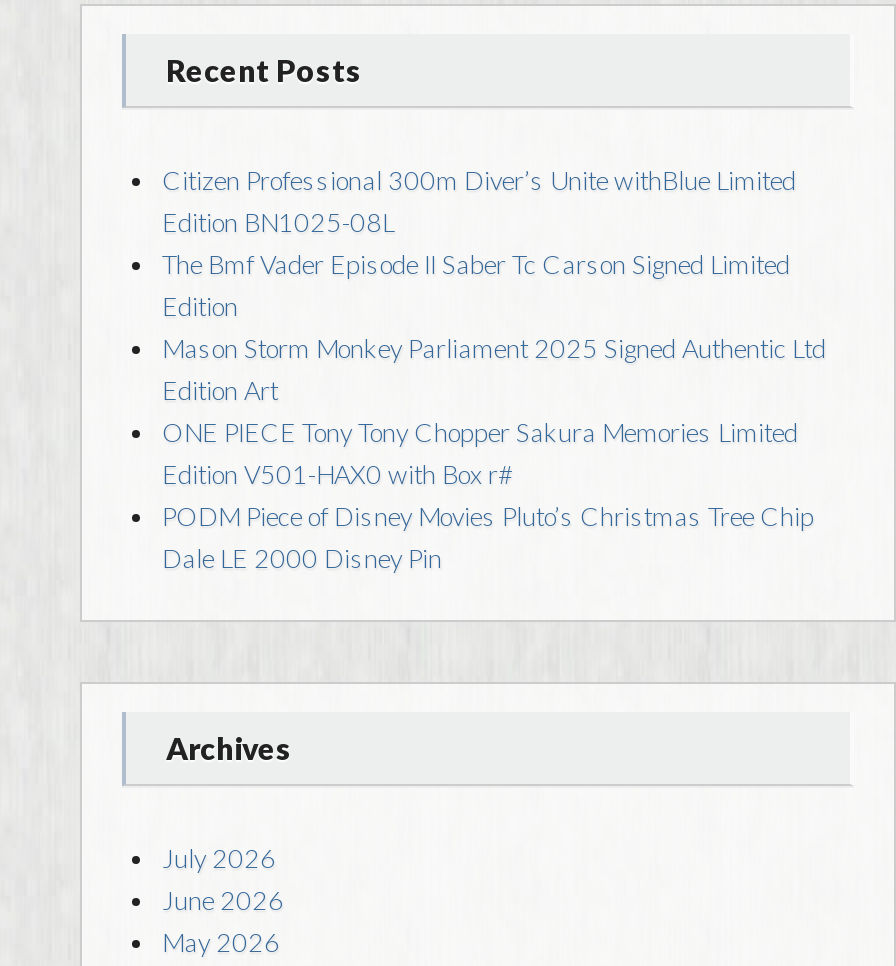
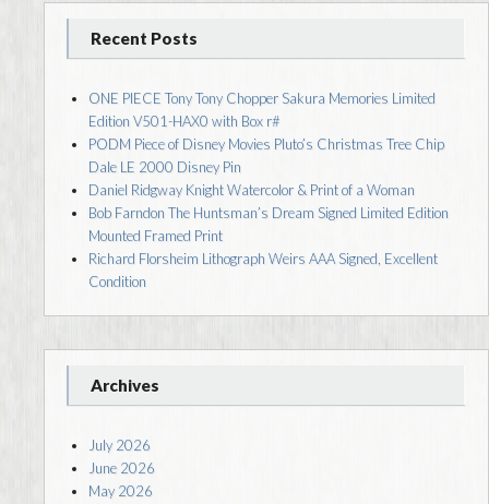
- Citizen Professional 300m Diver’s Unite withBlue Limited
- Edition BN1025-08L
- The Bmf Vader Episode II Saber Tc Carson Signed Limited
- Edition
- Mason Storm Monkey Parliament 2025 Signed Authentic Ltd
- Edition Art

moved up: ONE PIECE Tony Tony Chopper Sakura Memories Limited | PODM Piece of Disney Movies Pluto’s Christmas Tree Chip | Dale LE 2000 Disney Pin

+ Daniel Ridgway Knight Watercolor & Print of a Woman
+ Bob Farndon The Huntsman’s Dream Signed Limited Edition
+ Mounted Framed Print
+ Richard Florsheim Lithograph Weirs AAA Signed, Excellent
+ Condition
